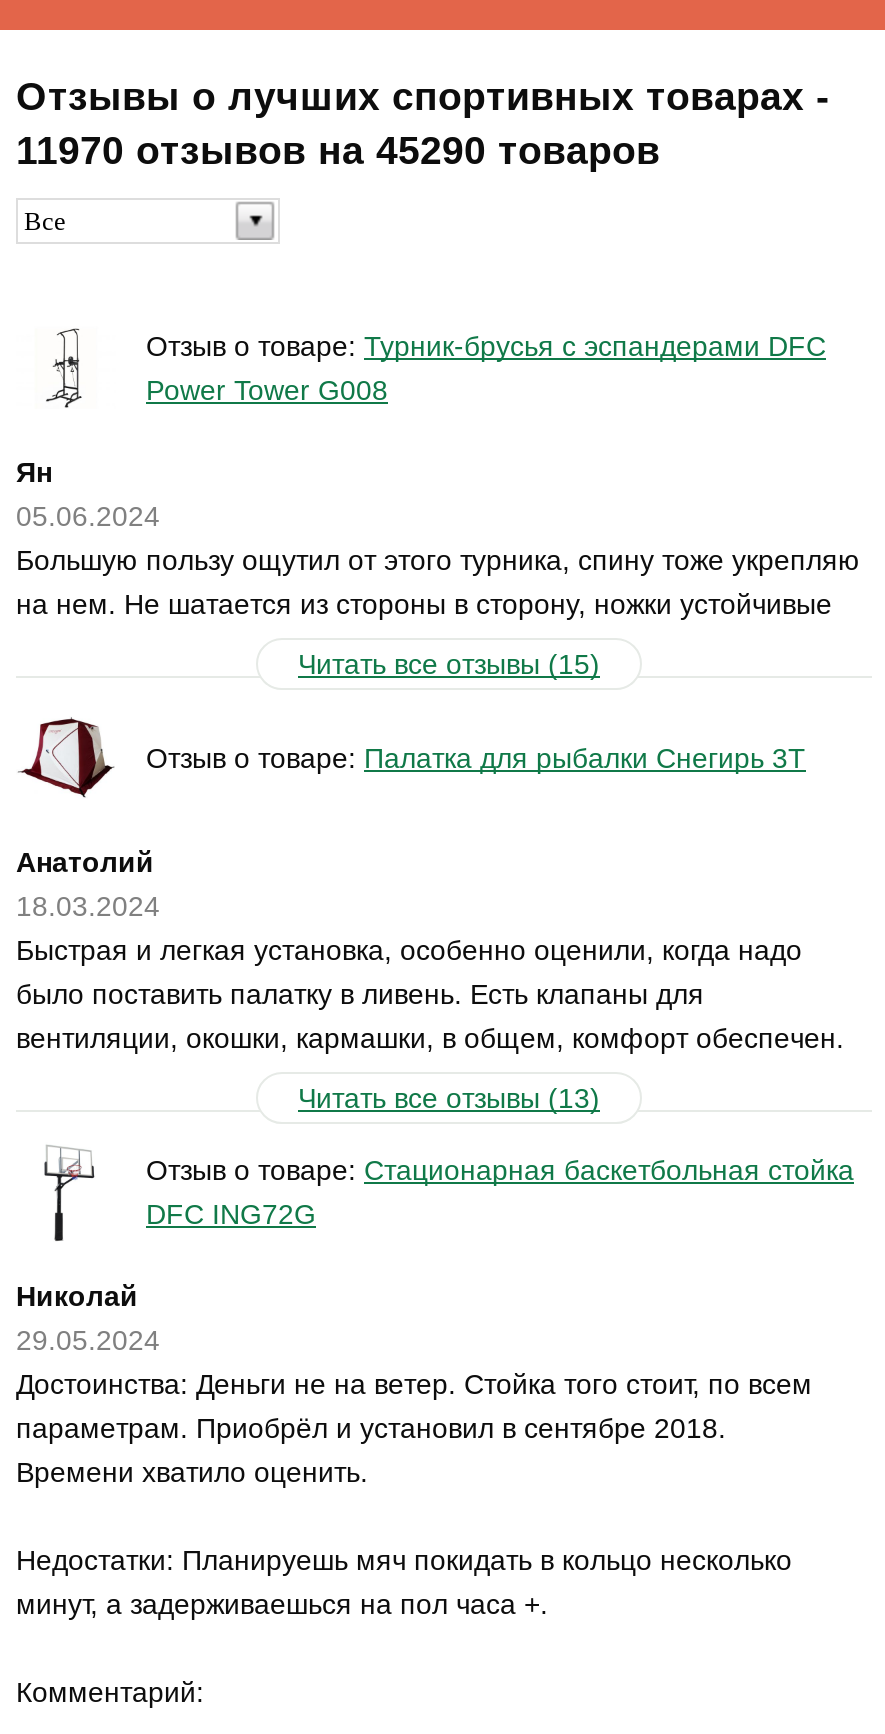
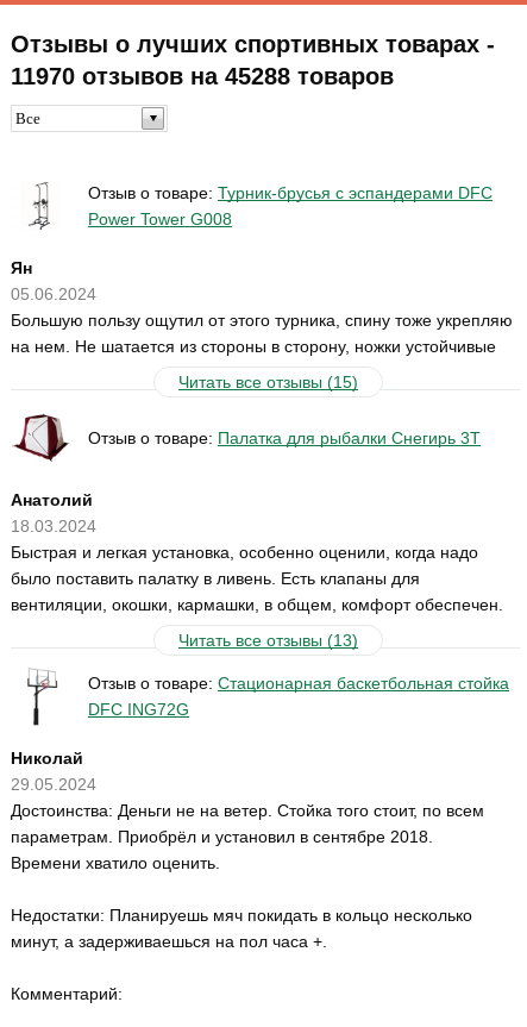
- 11970 отзывов на 45290 товаров
+ 11970 отзывов на 45288 товаров
